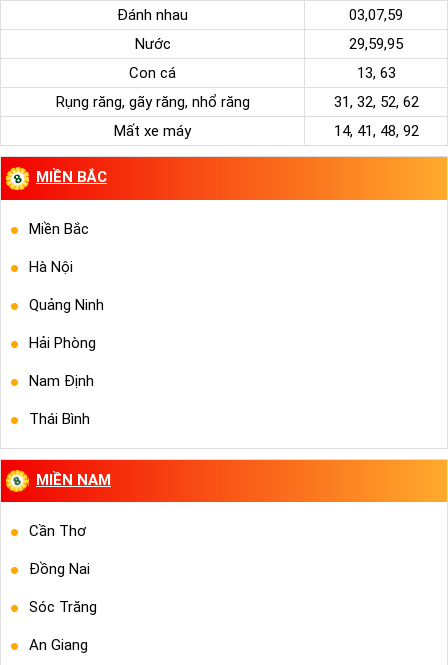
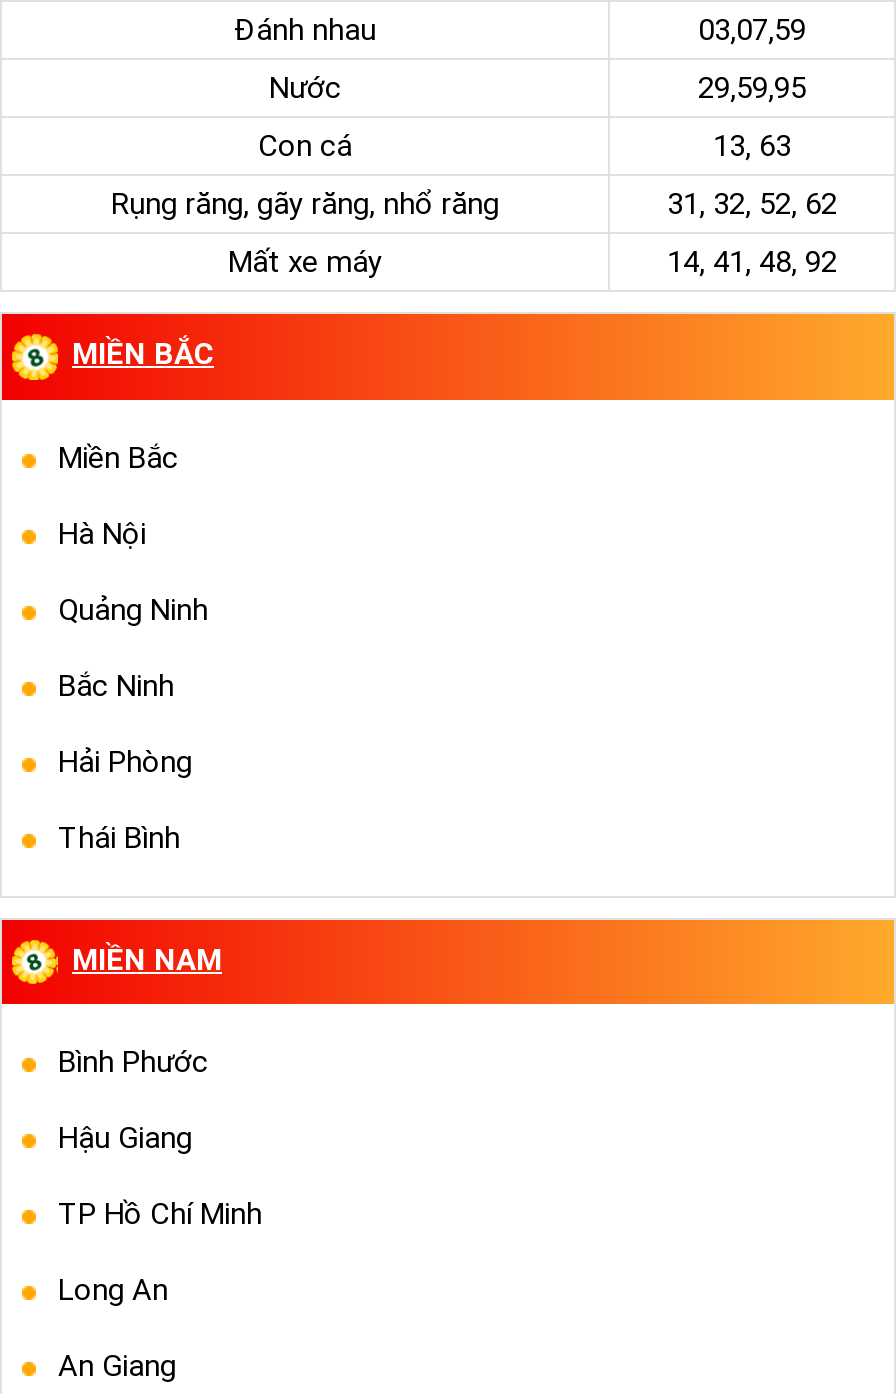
+ Bắc Ninh

- Nam Định

- Cần Thơ
- Đồng Nai
- Sóc Trăng
+ Bình Phước
+ Hậu Giang
+ TP Hồ Chí Minh
+ Long An
